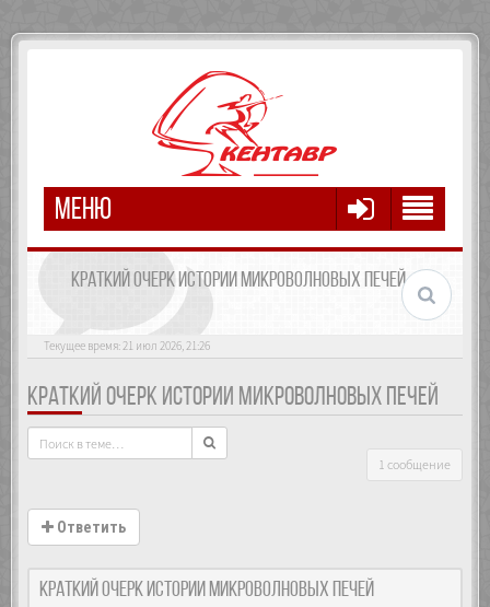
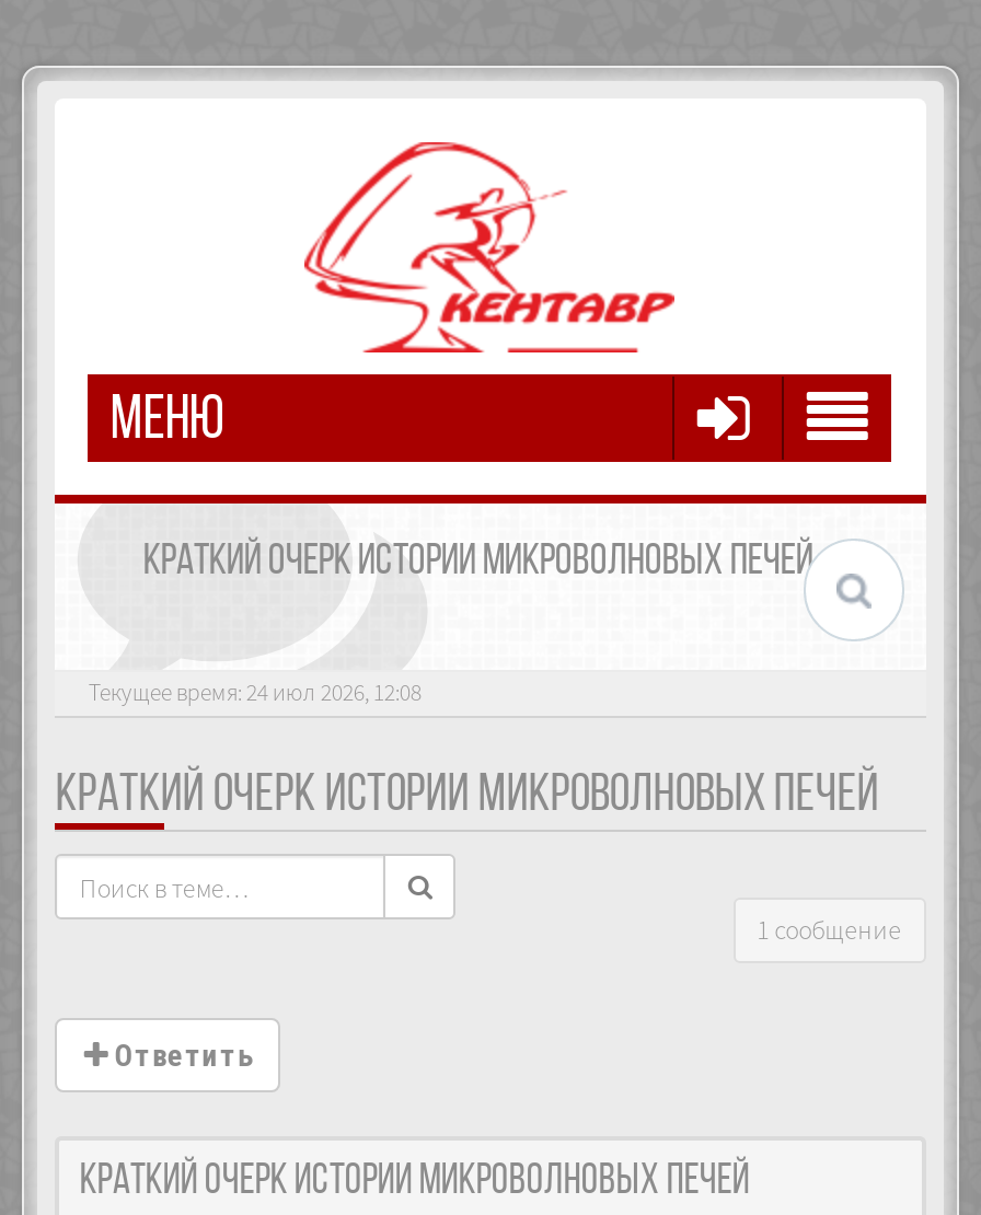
- Текущее время: 21 июл 2026, 21:26
+ Текущее время: 24 июл 2026, 12:08
